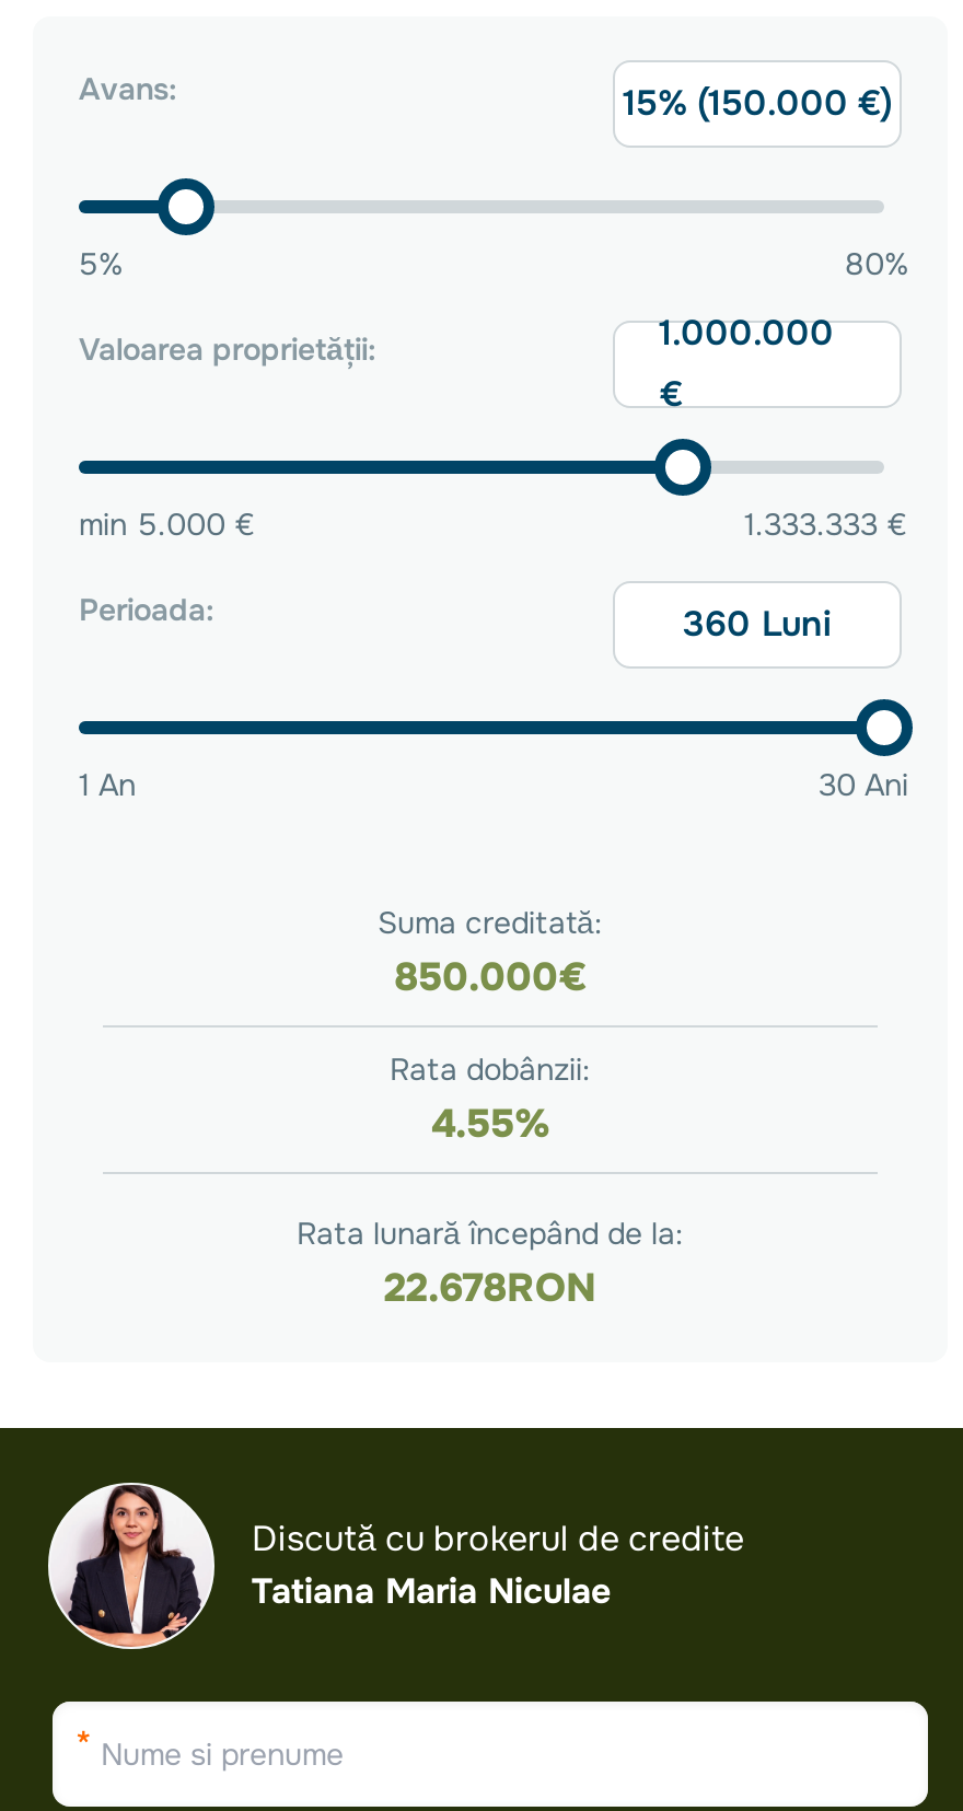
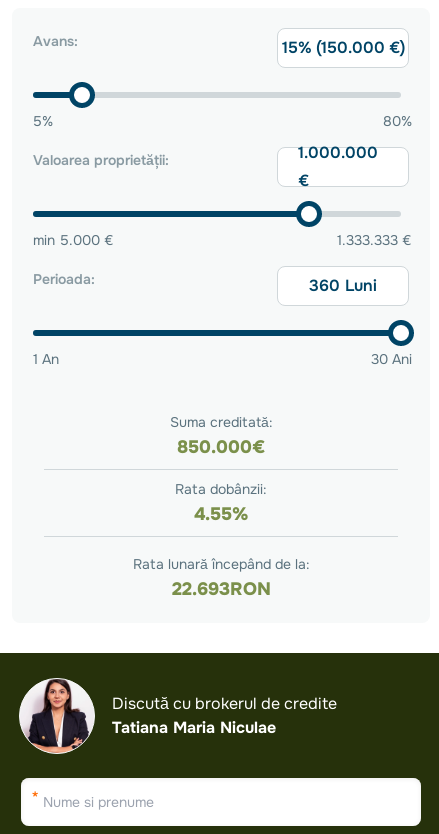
- 22.678RON
+ 22.693RON
